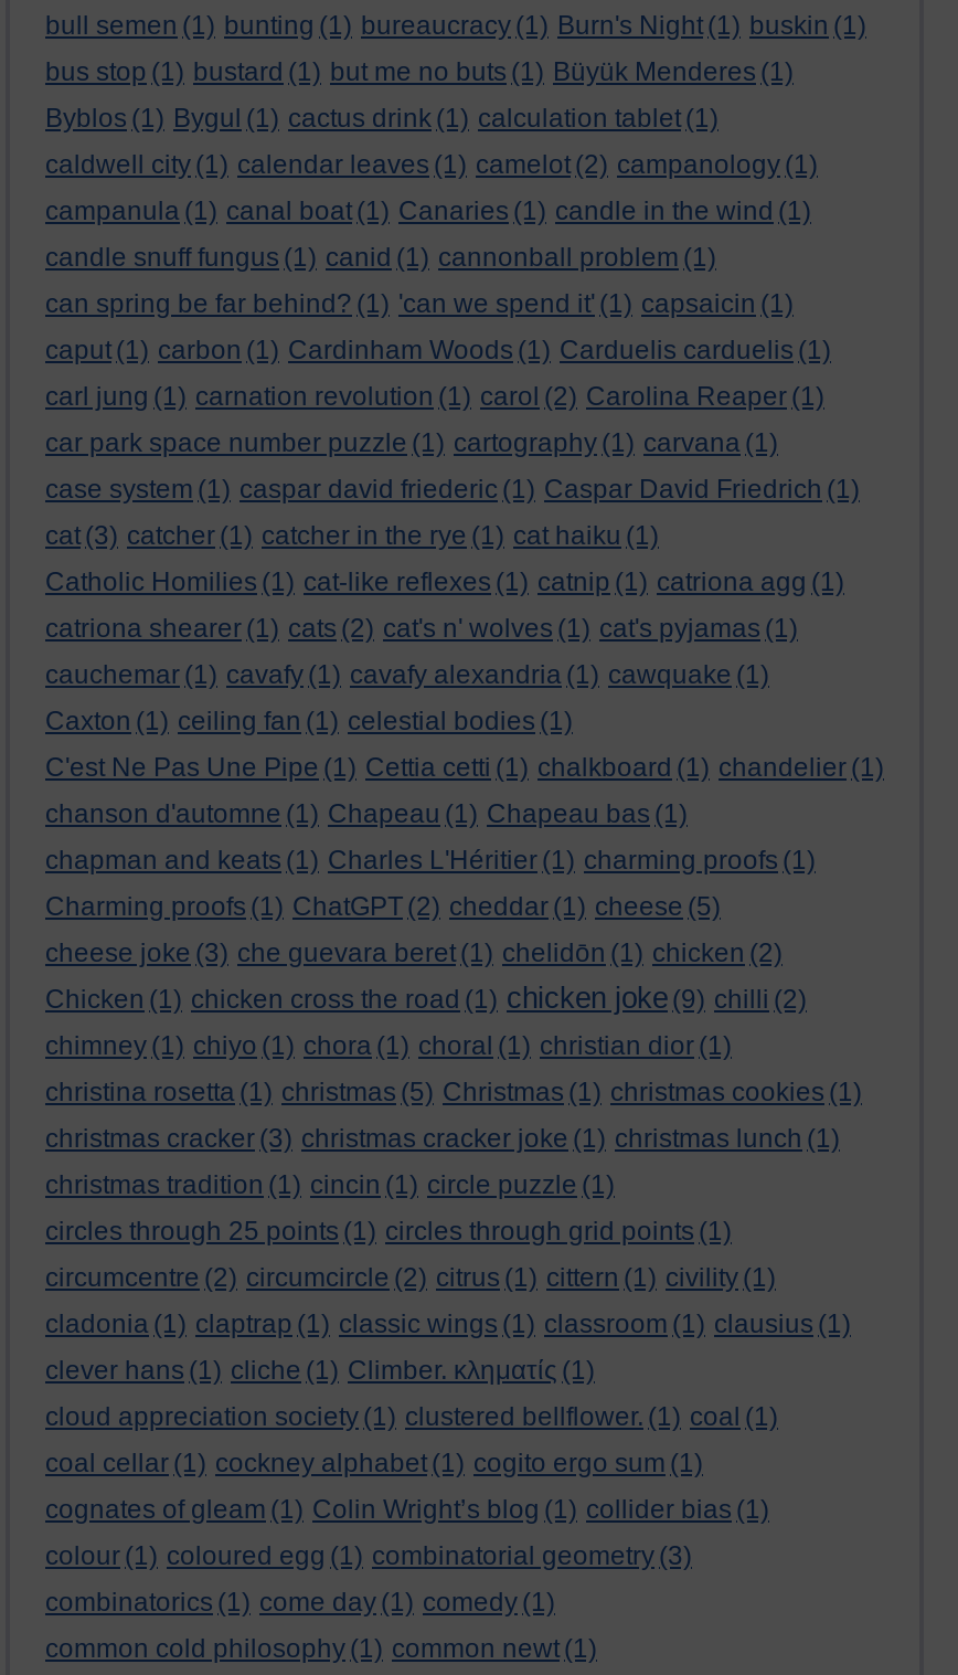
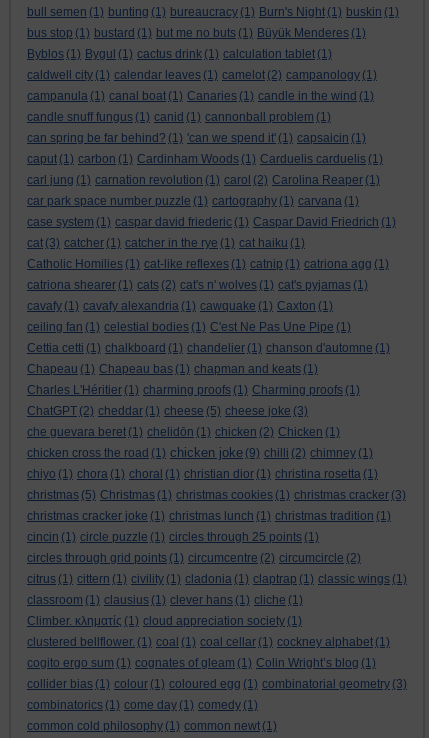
- cauchemar (1) cavafy (1) cavafy alexandria (1) cawquake (1)
- Caxton (1) ceiling fan (1) celestial bodies (1)
- C'est Ne Pas Une Pipe (1) Cettia cetti (1) chalkboard (1) chandelier (1)
- chanson d'automne (1) Chapeau (1) Chapeau bas (1)
- chapman and keats (1) Charles L'Héritier (1) charming proofs (1)
- Charming proofs (1) ChatGPT (2) cheddar (1) cheese (5)
- cheese joke (3) che guevara beret (1) chelidōn (1) chicken (2)
- Chicken (1) chicken cross the road (1) chicken joke (9) chilli (2)
- chimney (1) chiyo (1) chora (1) choral (1) christian dior (1)
- christina rosetta (1) christmas (5) Christmas (1) christmas cookies (1)
- christmas cracker (3) christmas cracker joke (1) christmas lunch (1)
- christmas tradition (1) cincin (1) circle puzzle (1)
- circles through 25 points (1) circles through grid points (1)
- circumcentre (2) circumcircle (2) citrus (1) cittern (1) civility (1)
- cladonia (1) claptrap (1) classic wings (1) classroom (1) clausius (1)
- clever hans (1) cliche (1) Climber. κληματίς (1)
- cloud appreciation society (1) clustered bellflower. (1) coal (1)
- coal cellar (1) cockney alphabet (1) cogito ergo sum (1)
- cognates of gleam (1) Colin Wright’s blog (1) collider bias (1)
- colour (1) coloured egg (1) combinatorial geometry (3)
+ cavafy (1) cavafy alexandria (1) cawquake (1) Caxton (1)
+ ceiling fan (1) celestial bodies (1) C'est Ne Pas Une Pipe (1)
+ Cettia cetti (1) chalkboard (1) chandelier (1) chanson d'automne (1)
+ Chapeau (1) Chapeau bas (1) chapman and keats (1)
+ Charles L'Héritier (1) charming proofs (1) Charming proofs (1)
+ ChatGPT (2) cheddar (1) cheese (5) cheese joke (3)
+ che guevara beret (1) chelidōn (1) chicken (2) Chicken (1)
+ chicken cross the road (1) chicken joke (9) chilli (2) chimney (1)
+ chiyo (1) chora (1) choral (1) christian dior (1) christina rosetta (1)
+ christmas (5) Christmas (1) christmas cookies (1) christmas cracker (3)
+ christmas cracker joke (1) christmas lunch (1) christmas tradition (1)
+ cincin (1) circle puzzle (1) circles through 25 points (1)
+ circles through grid points (1) circumcentre (2) circumcircle (2)
+ citrus (1) cittern (1) civility (1) cladonia (1) claptrap (1) classic wings (1)
+ classroom (1) clausius (1) clever hans (1) cliche (1)
+ Climber. κληματίς (1) cloud appreciation society (1)
+ clustered bellflower. (1) coal (1) coal cellar (1) cockney alphabet (1)
+ cogito ergo sum (1) cognates of gleam (1) Colin Wright’s blog (1)
+ collider bias (1) colour (1) coloured egg (1) combinatorial geometry (3)
